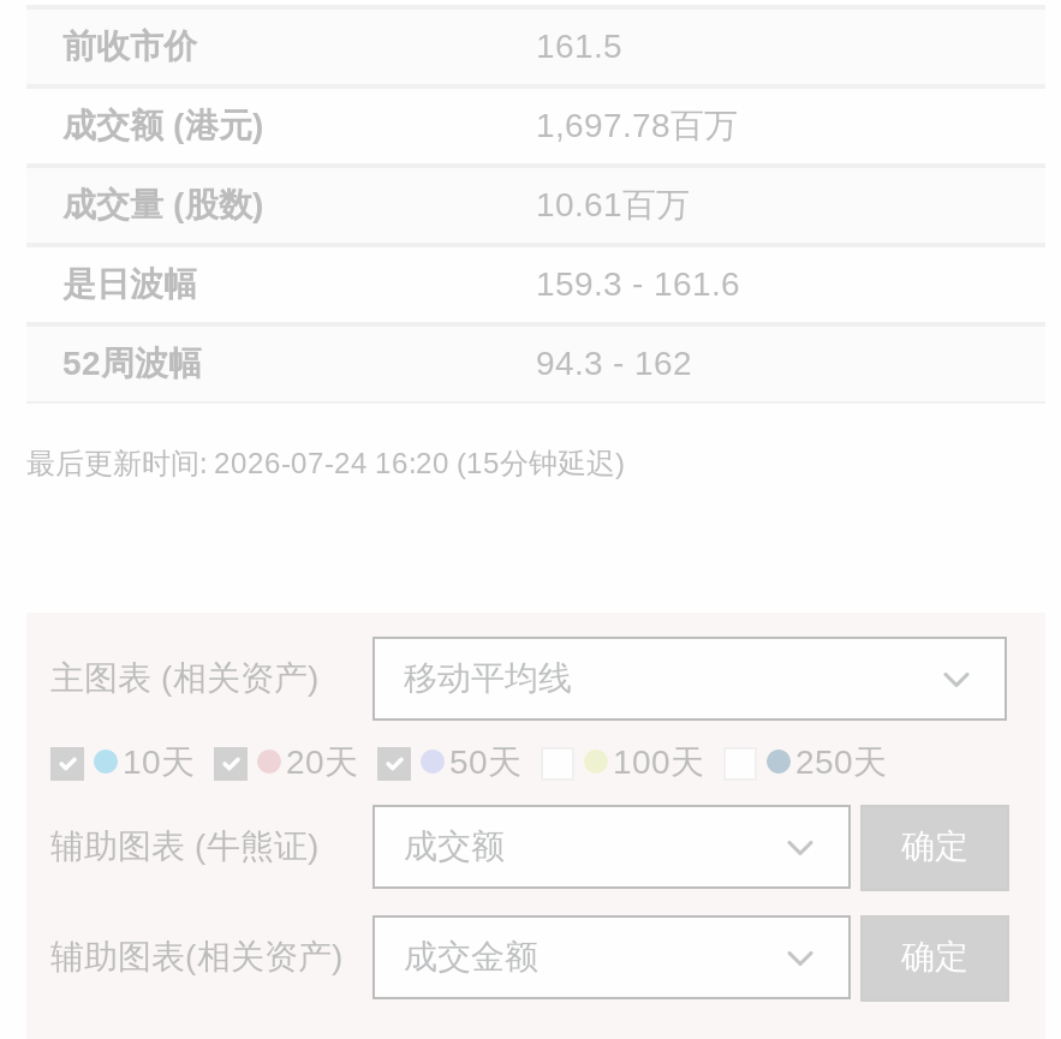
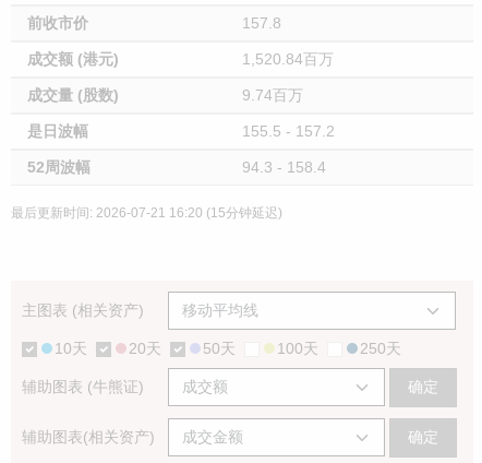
- 161.5
+ 157.8

- 1,697.78百万
+ 1,520.84百万

- 10.61百万
+ 9.74百万

- 159.3 - 161.6
+ 155.5 - 157.2

- 94.3 - 162
+ 94.3 - 158.4

- 最后更新时间: 2026-07-24 16:20 (15分钟延迟)
+ 最后更新时间: 2026-07-21 16:20 (15分钟延迟)
